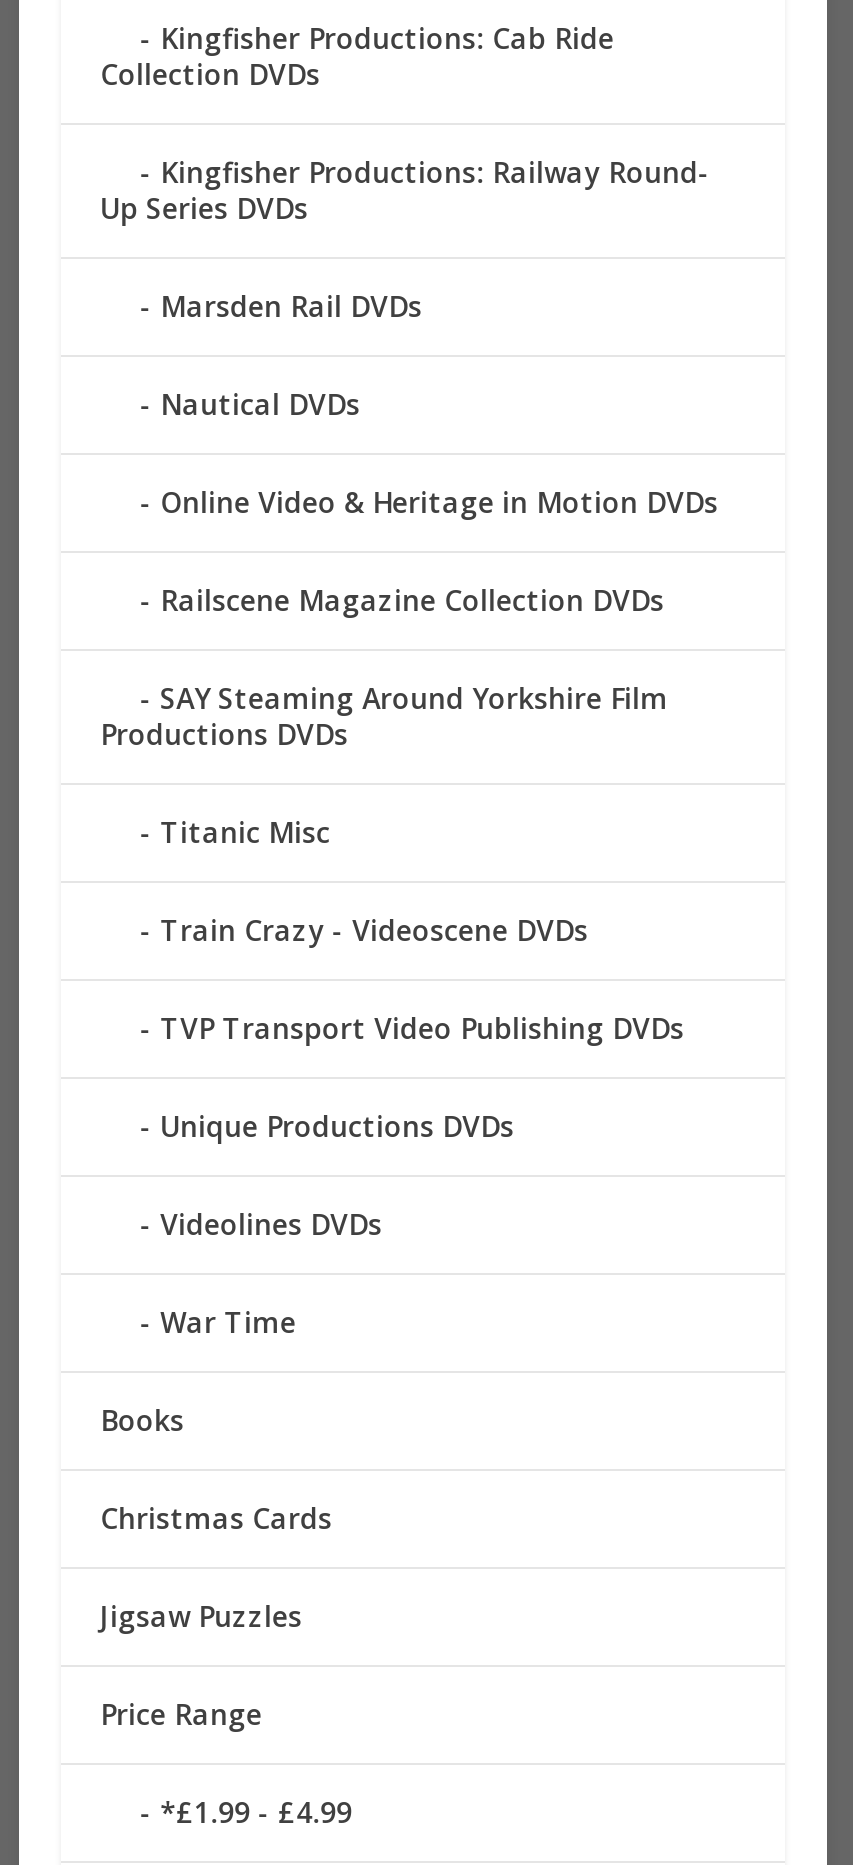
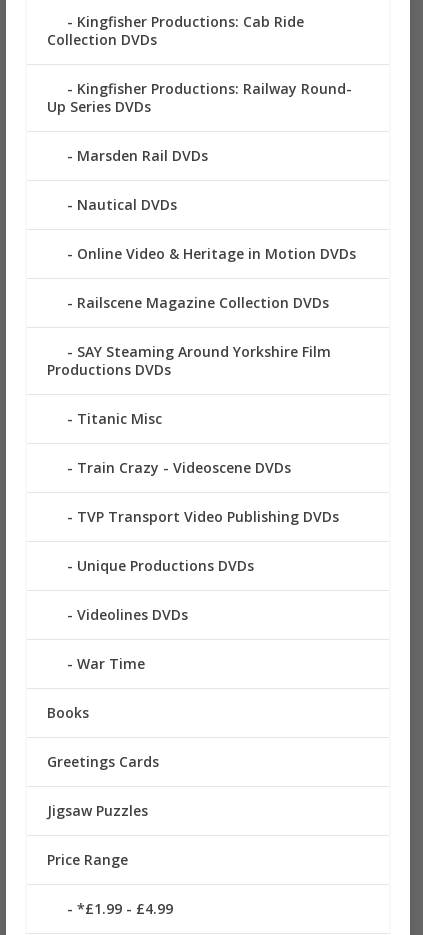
- Christmas Cards
+ Greetings Cards
